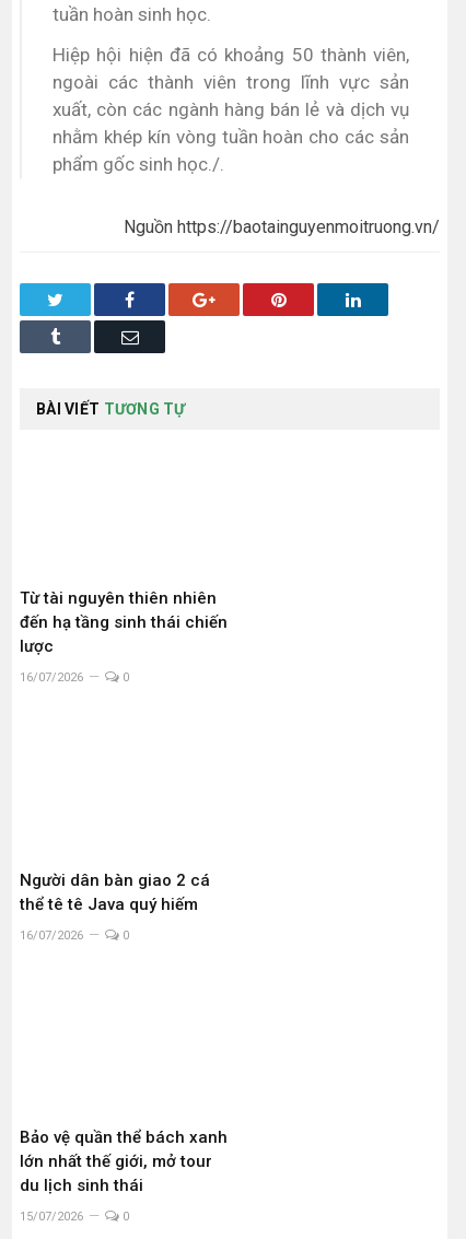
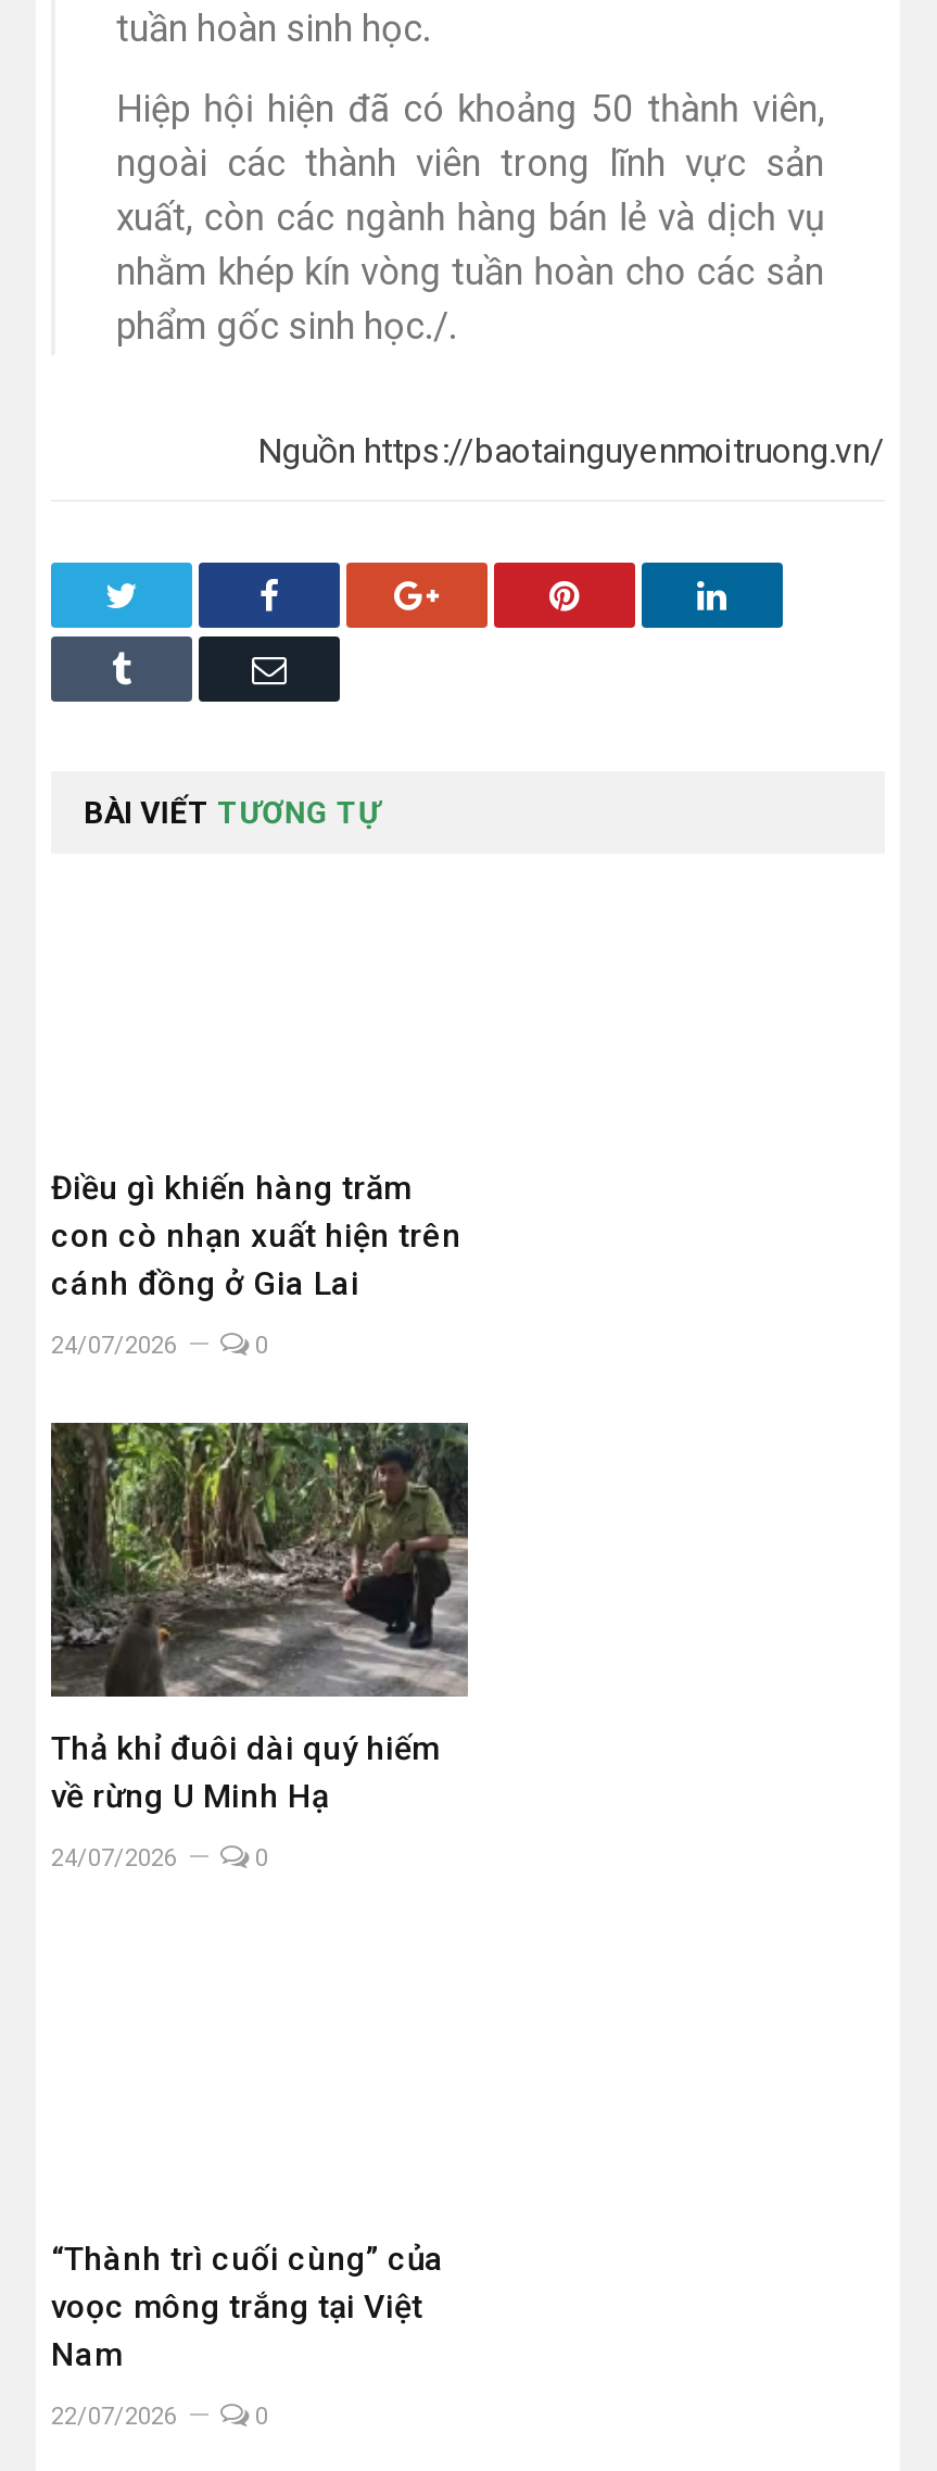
- Từ tài nguyên thiên nhiên
- đến hạ tầng sinh thái chiến
- lược
+ Điều gì khiến hàng trăm
+ con cò nhạn xuất hiện trên
+ cánh đồng ở Gia Lai

- 16/07/2026
+ 24/07/2026

+ [image]

- Người dân bàn giao 2 cá
- thể tê tê Java quý hiếm
+ Thả khỉ đuôi dài quý hiếm
+ về rừng U Minh Hạ

- 16/07/2026
+ 24/07/2026

- Bảo vệ quần thể bách xanh
- lớn nhất thế giới, mở tour
- du lịch sinh thái
+ “Thành trì cuối cùng” của
+ voọc mông trắng tại Việt
+ Nam

- 15/07/2026
+ 22/07/2026
